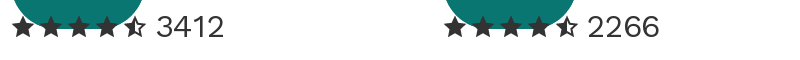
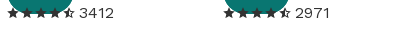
- 2266
+ 2971
